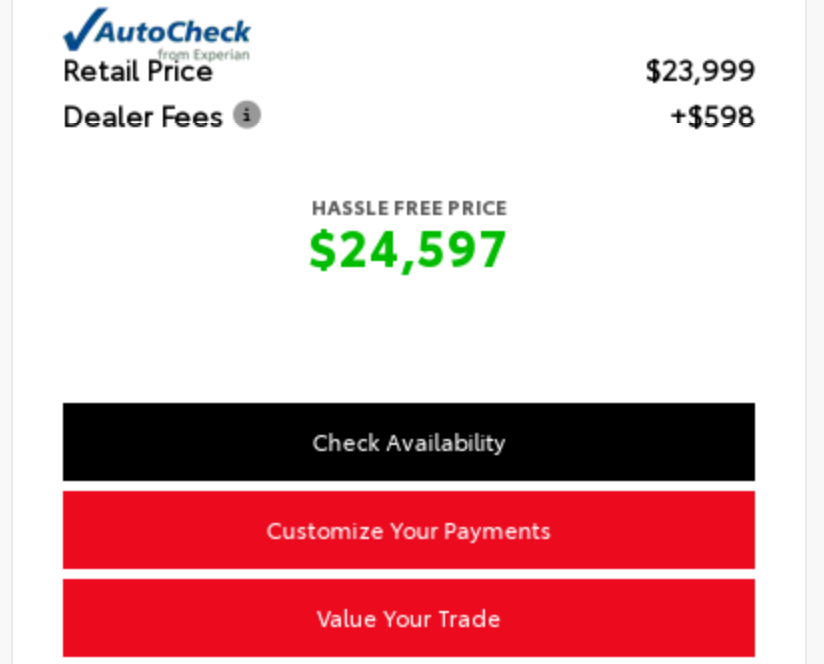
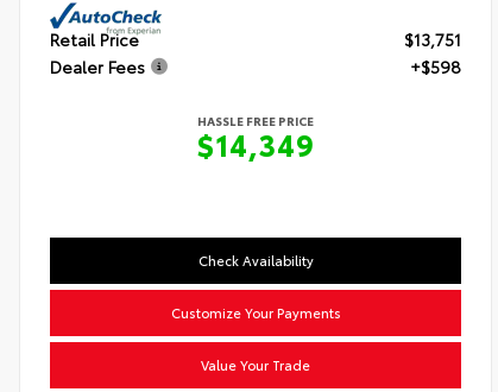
- $23,999
+ $13,751

- $24,597
+ $14,349
